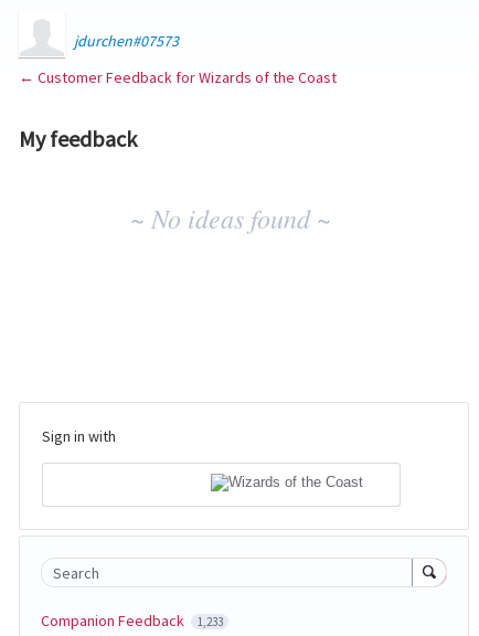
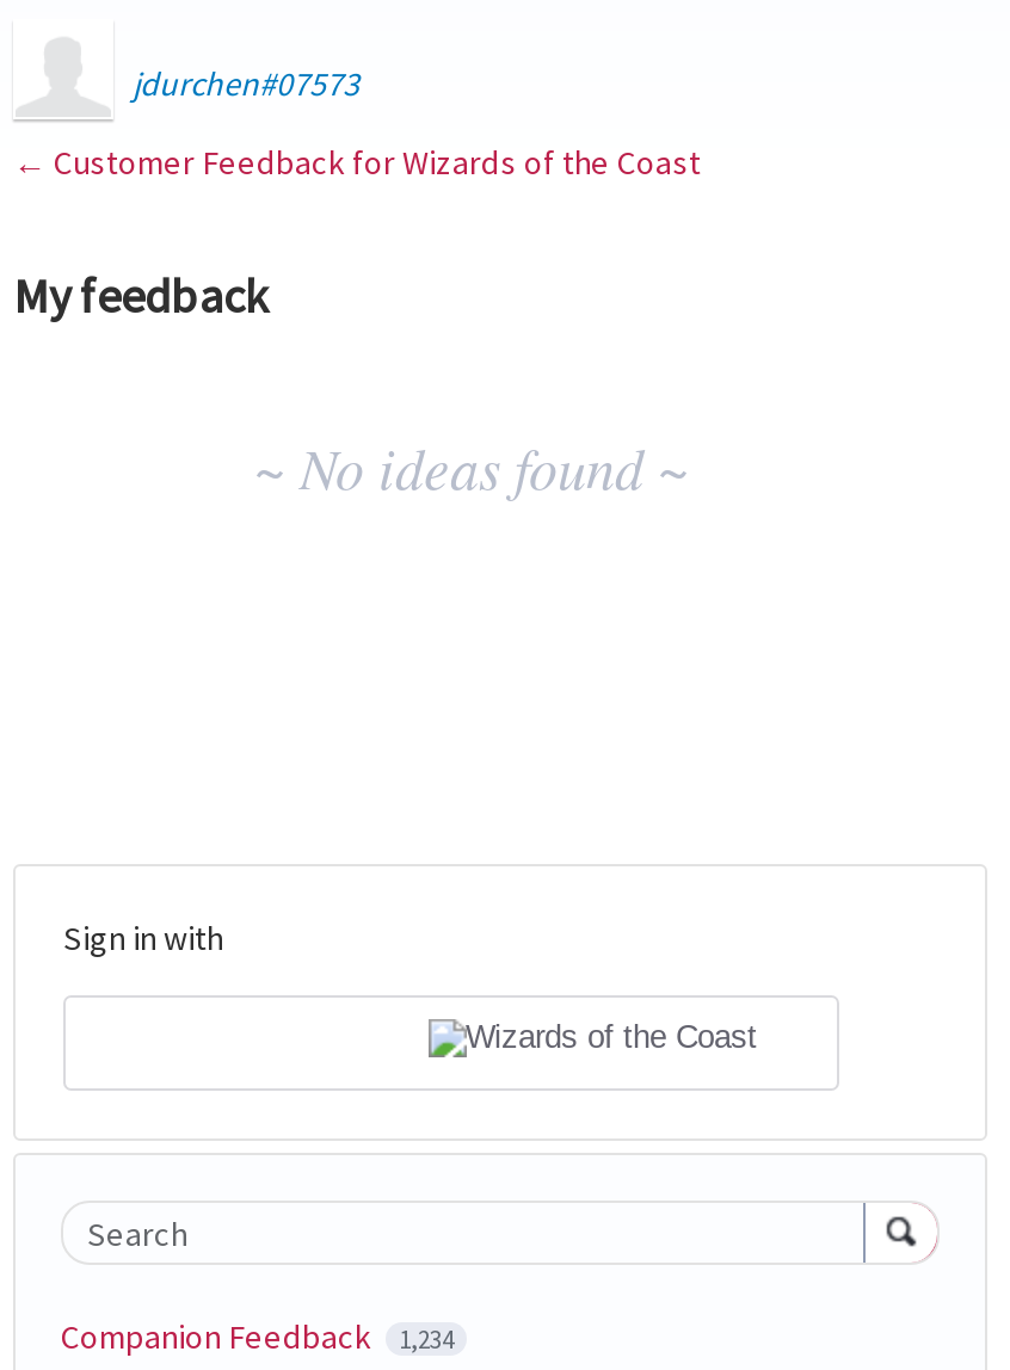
- Companion Feedback 1,233
+ Companion Feedback 1,234
